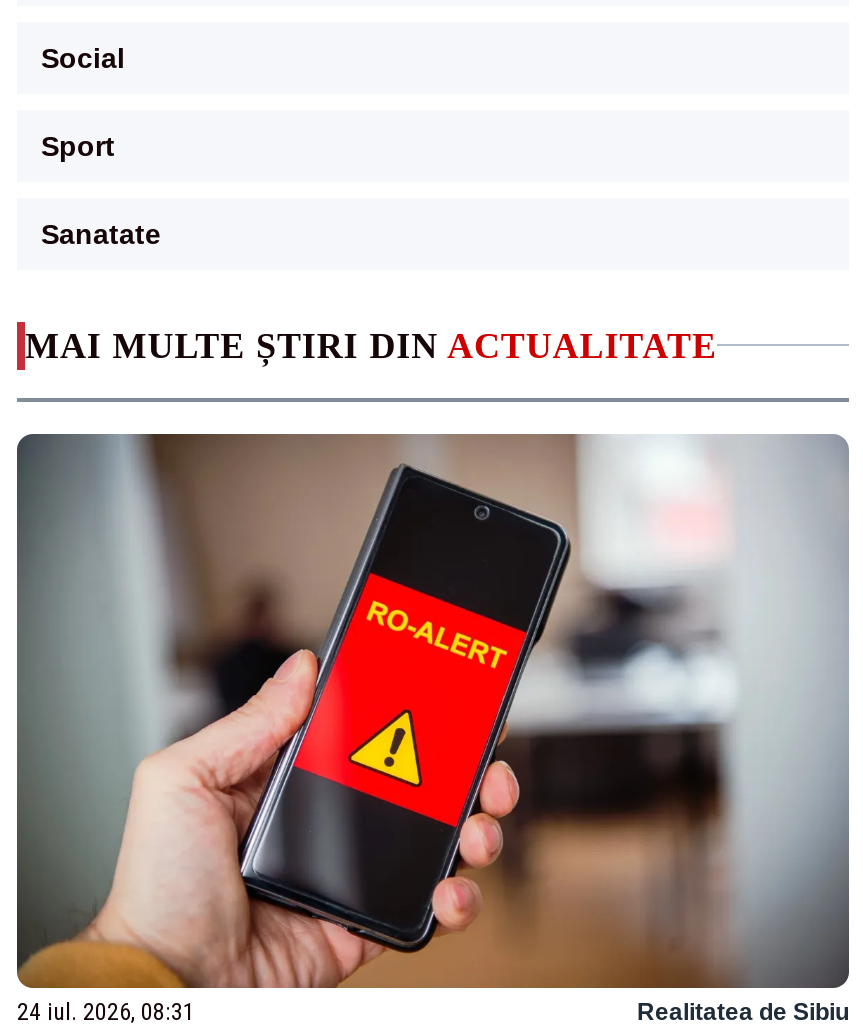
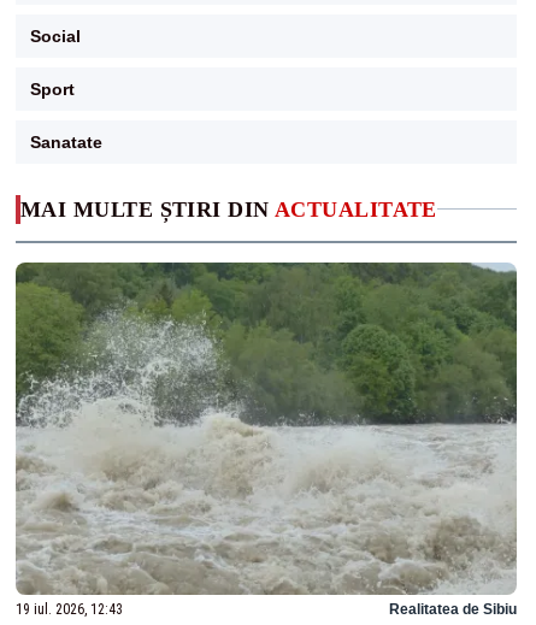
- [image]
- 24 iul. 2026, 08:31
+ [image]
+ 19 iul. 2026, 12:43
